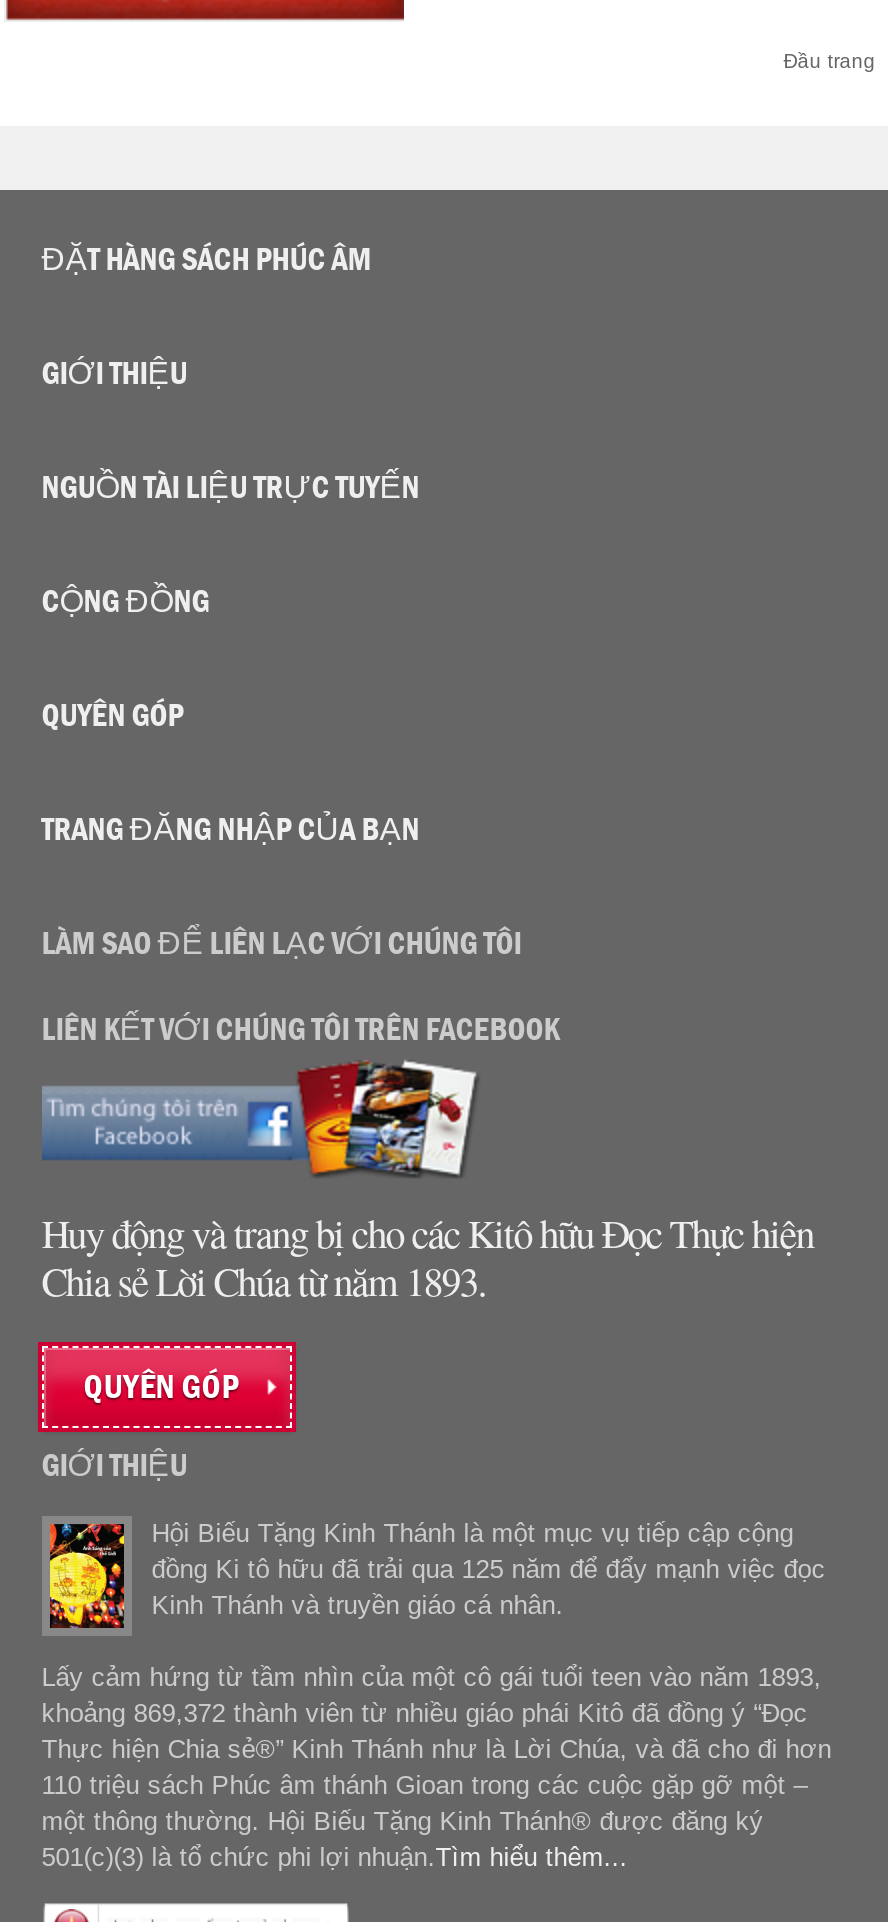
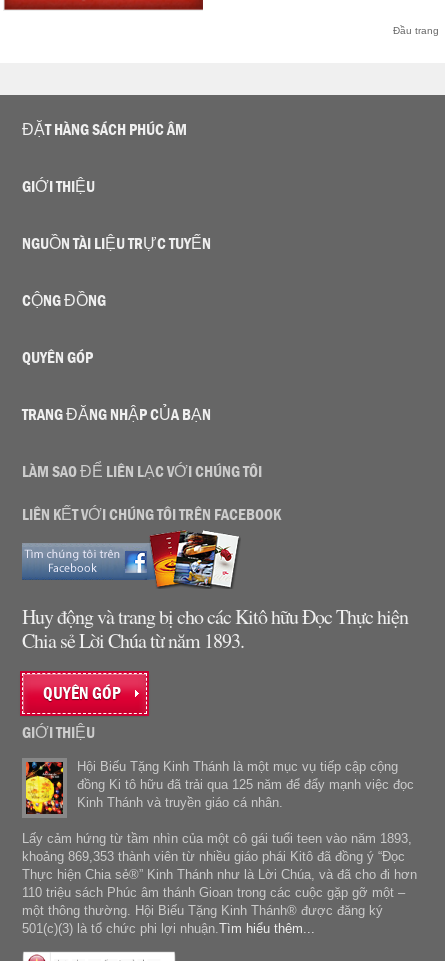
- khoảng 869,372 thành viên từ nhiều giáo phái Kitô đã đồng ý “Đọc
+ khoảng 869,353 thành viên từ nhiều giáo phái Kitô đã đồng ý “Đọc
